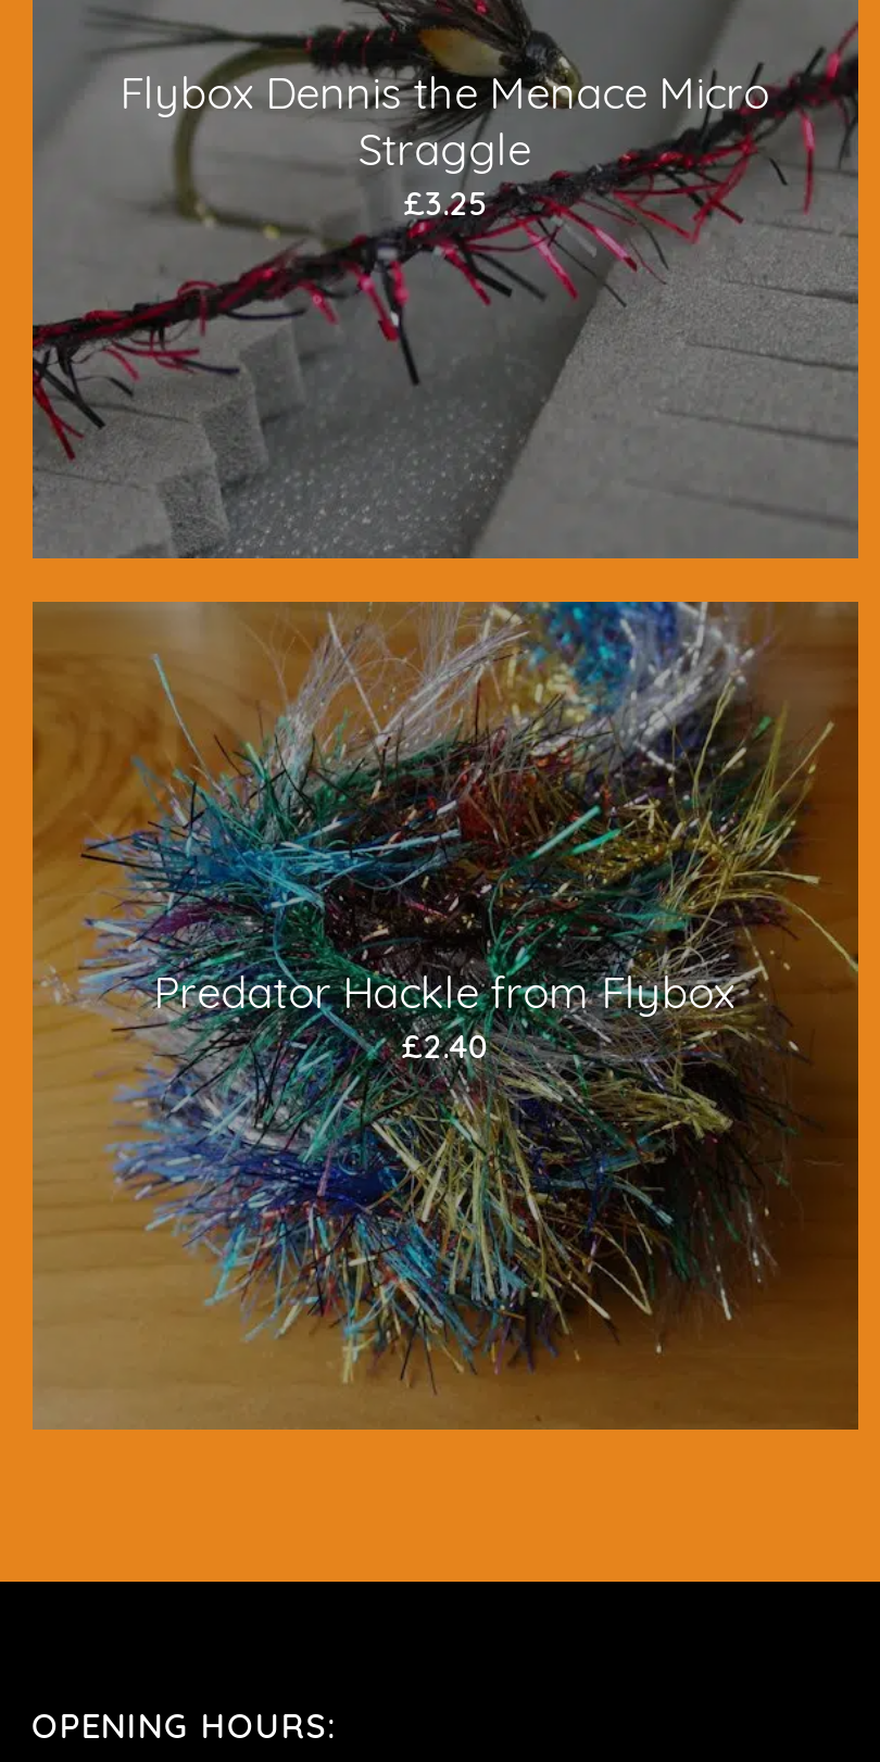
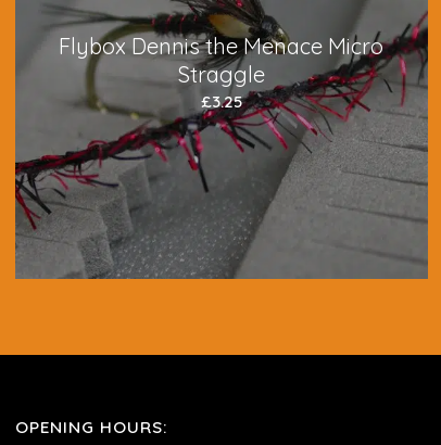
- [image]
- Predator Hackle from Flybox
- £2.40
